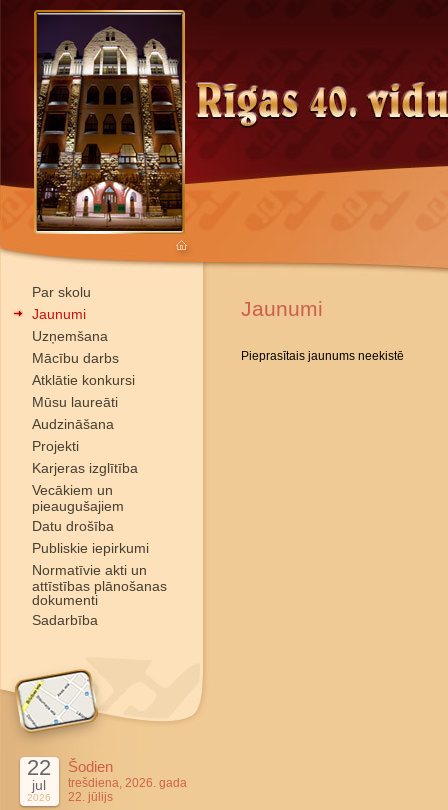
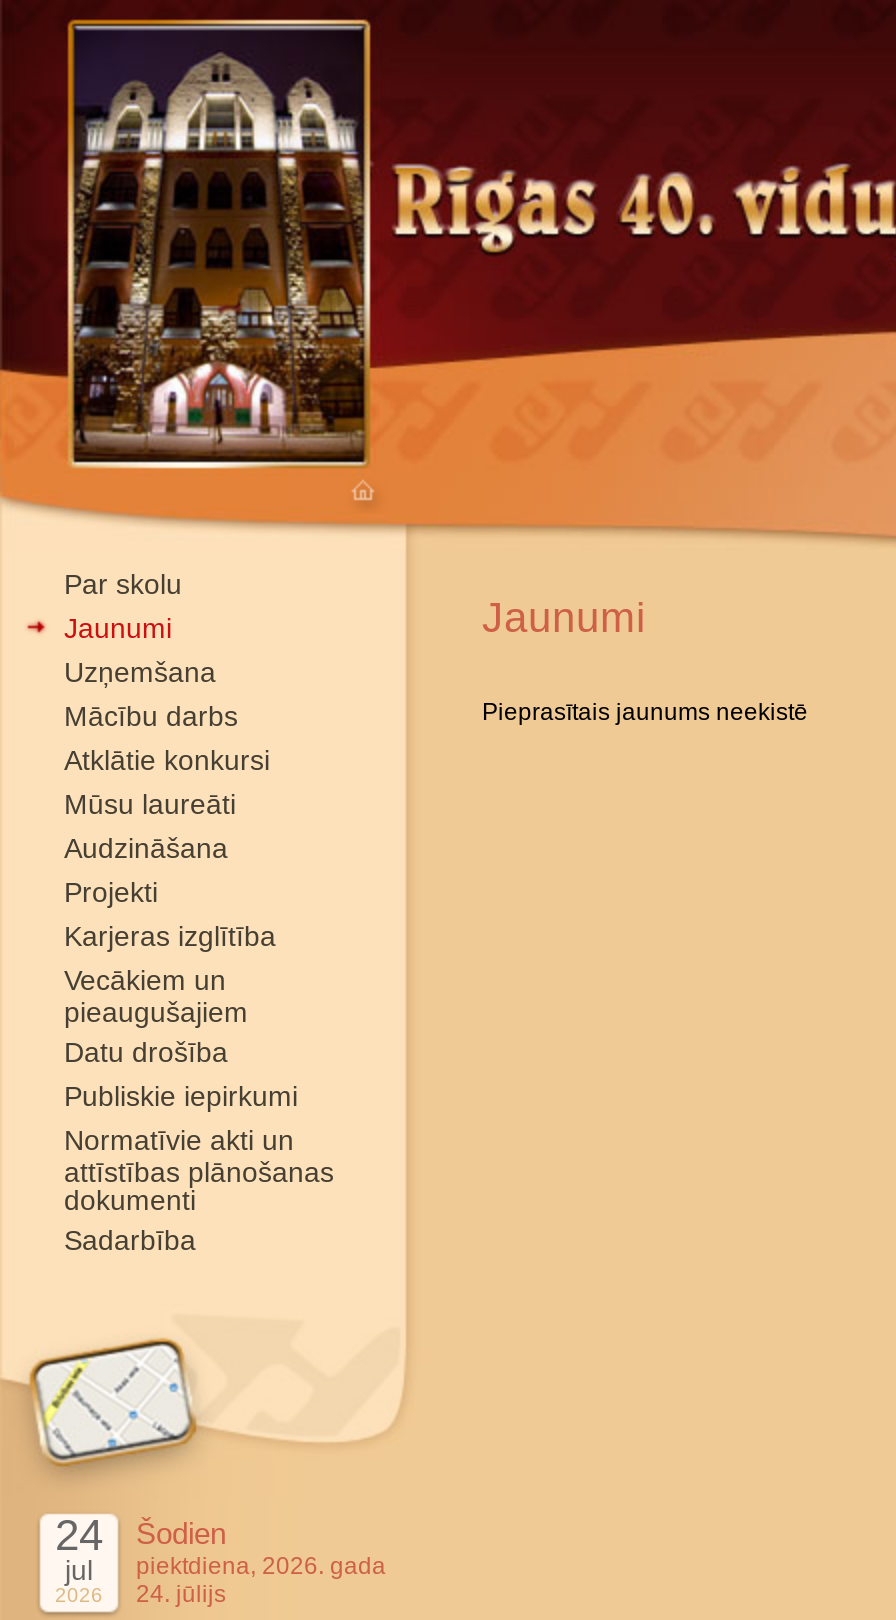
- 22 Šodien
+ 24 Šodien

- trešdiena, 2026. gada
- 22. jūlijs
+ piektdiena, 2026. gada
+ 24. jūlijs
